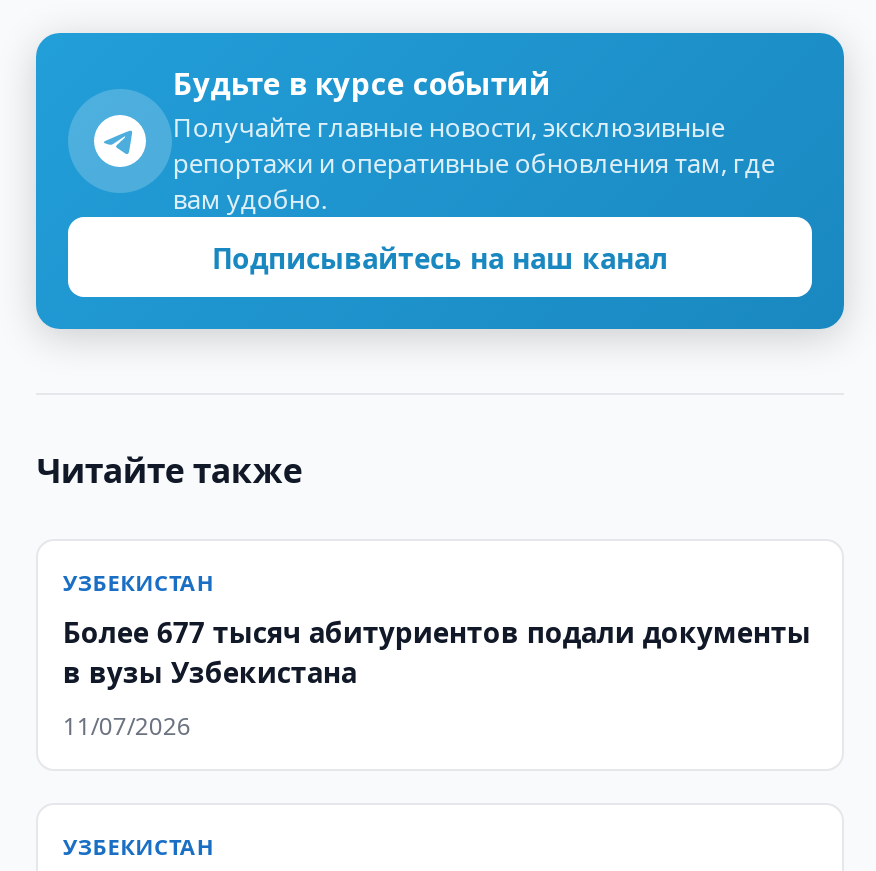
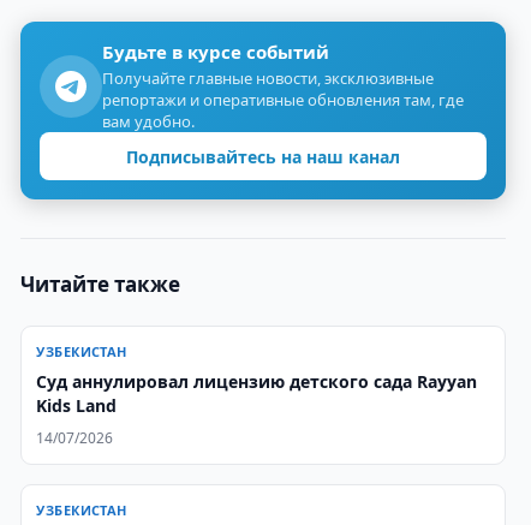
- Более 677 тысяч абитуриентов подали документы
- в вузы Узбекистана
+ Суд аннулировал лицензию детского сада Rayyan
+ Kids Land

- 11/07/2026
+ 14/07/2026
